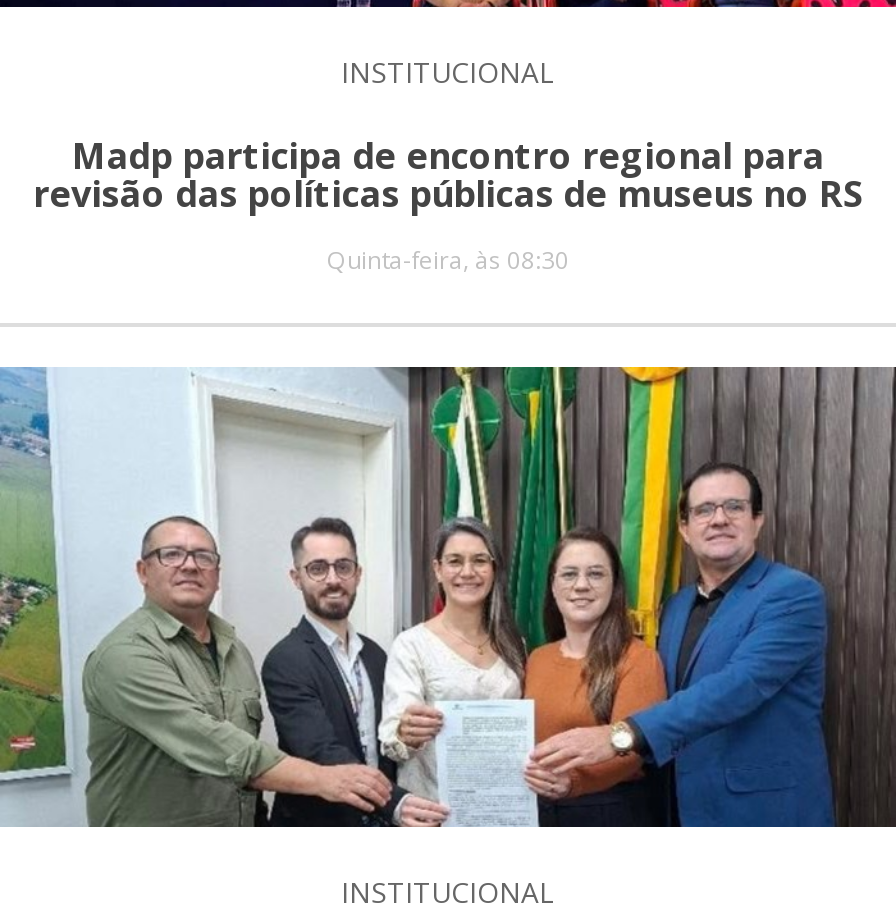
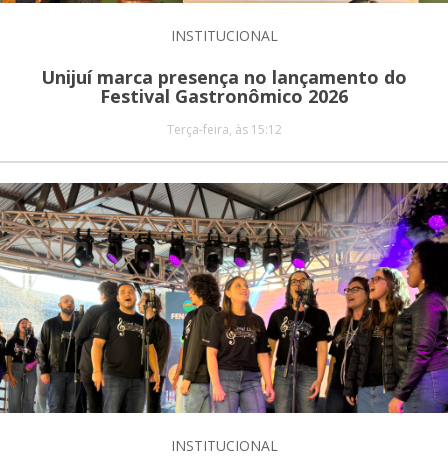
- Madp participa de encontro regional para
- revisão das políticas públicas de museus no RS
+ Unijuí marca presença no lançamento do
+ Festival Gastronômico 2026

- Quinta-feira, às 08:30
+ Terça-feira, às 15:12

- [image]
+ [image]
